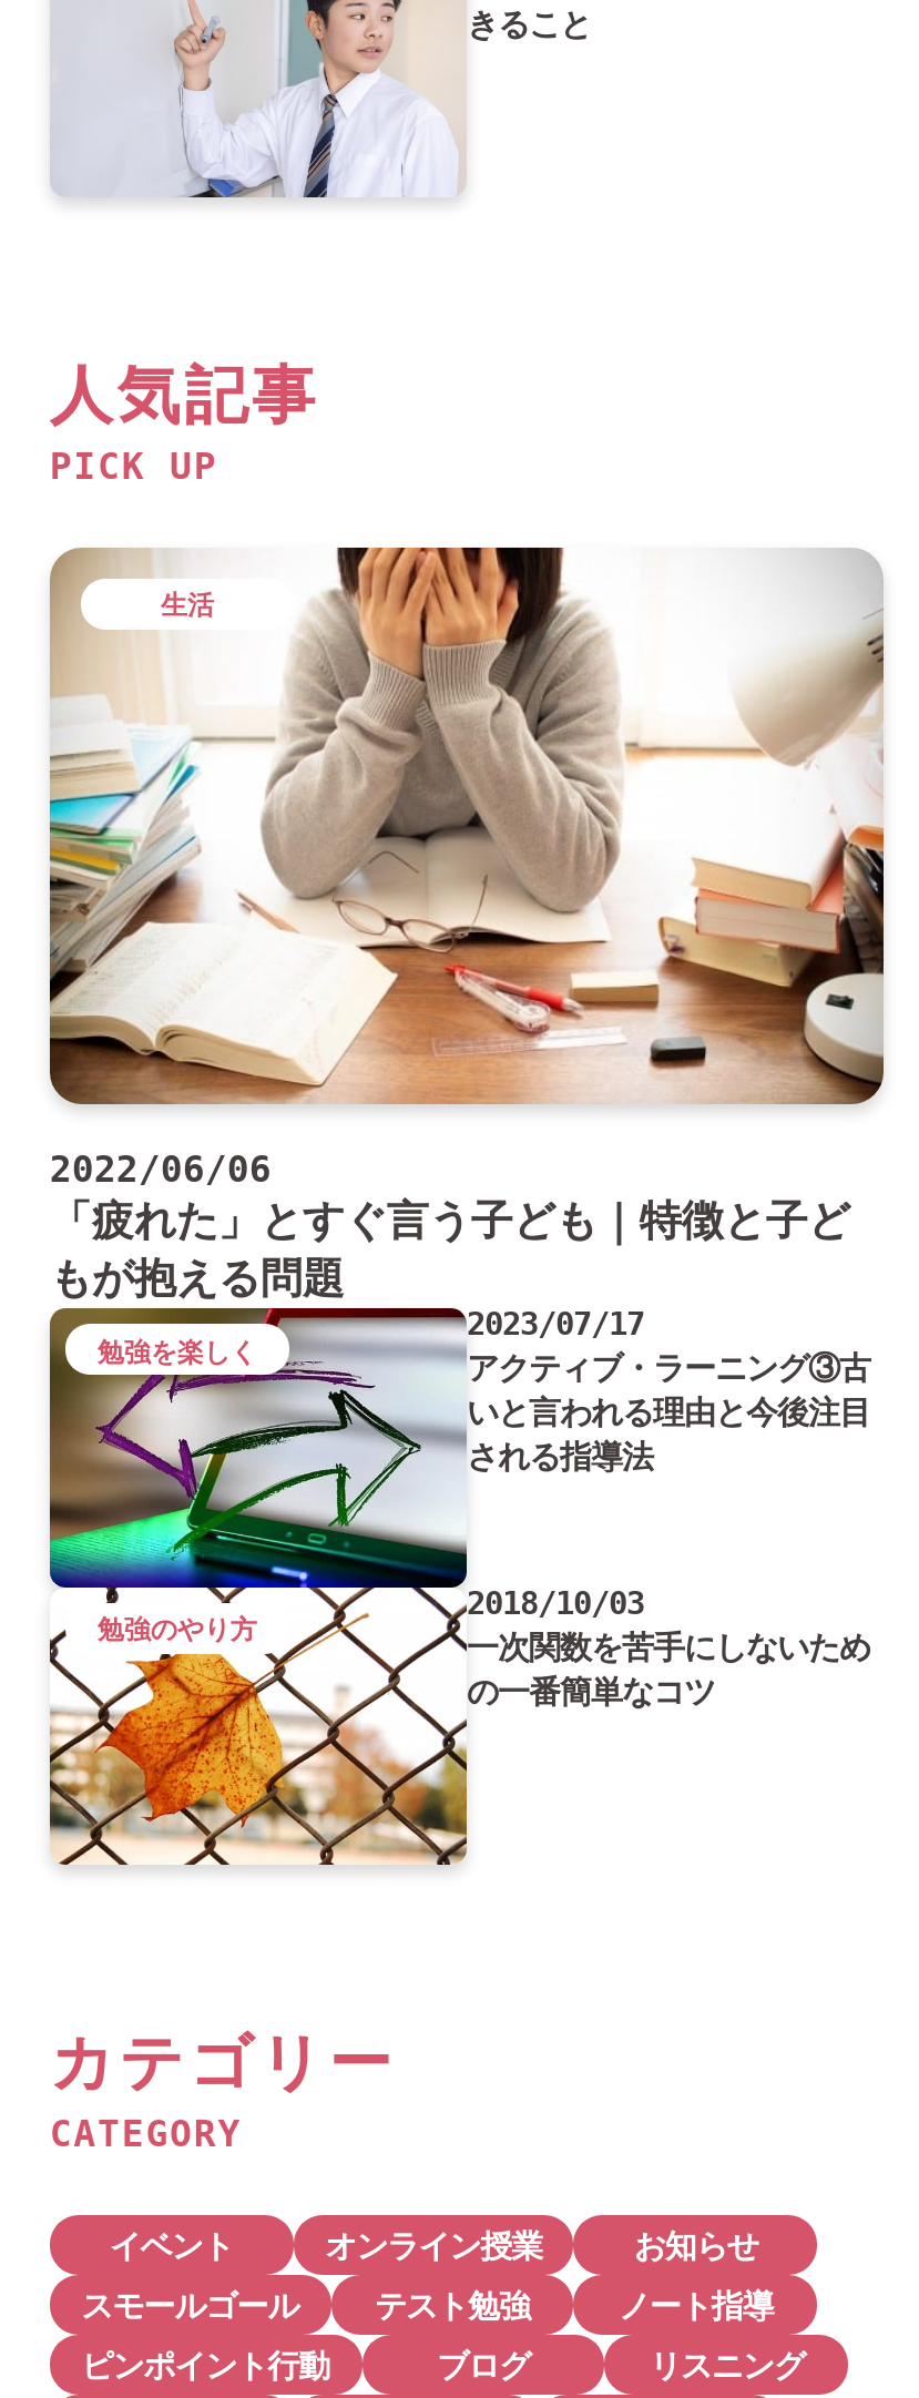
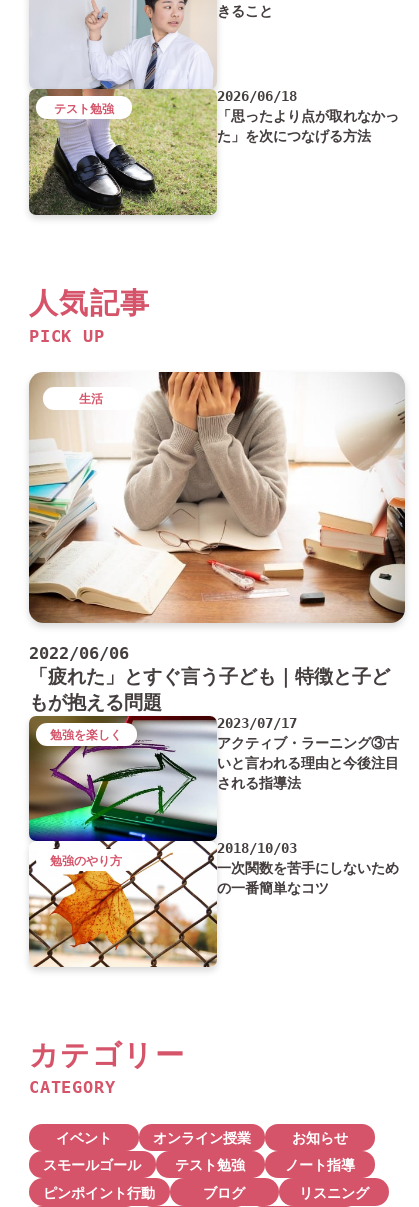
+ [image]
+ 2026/06/18
+ 「思ったより点が取れなかっ
+ た」を次につなげる方法

+ テスト勉強
